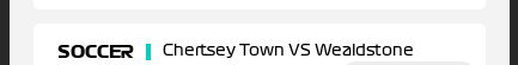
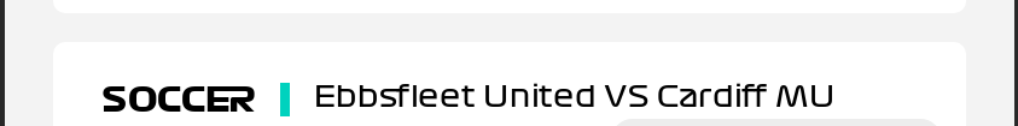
- Chertsey Town VS Wealdstone
+ Ebbsfleet United VS Cardiff MU
